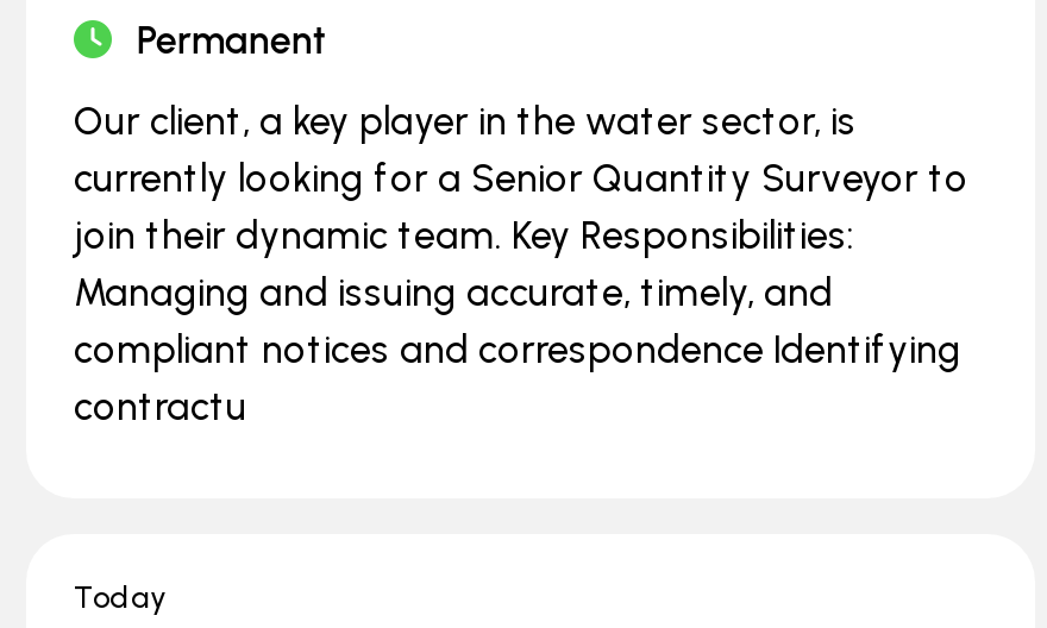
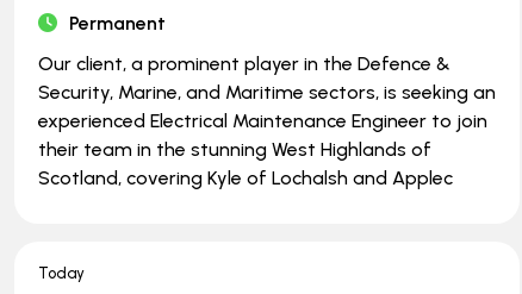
- Our client, a key player in the water sector, is
- currently looking for a Senior Quantity Surveyor to
- join their dynamic team. Key Responsibilities:
- Managing and issuing accurate, timely, and
- compliant notices and correspondence Identifying
- contractu
+ Our client, a prominent player in the Defence &
+ Security, Marine, and Maritime sectors, is seeking an
+ experienced Electrical Maintenance Engineer to join
+ their team in the stunning West Highlands of
+ Scotland, covering Kyle of Lochalsh and Applec
